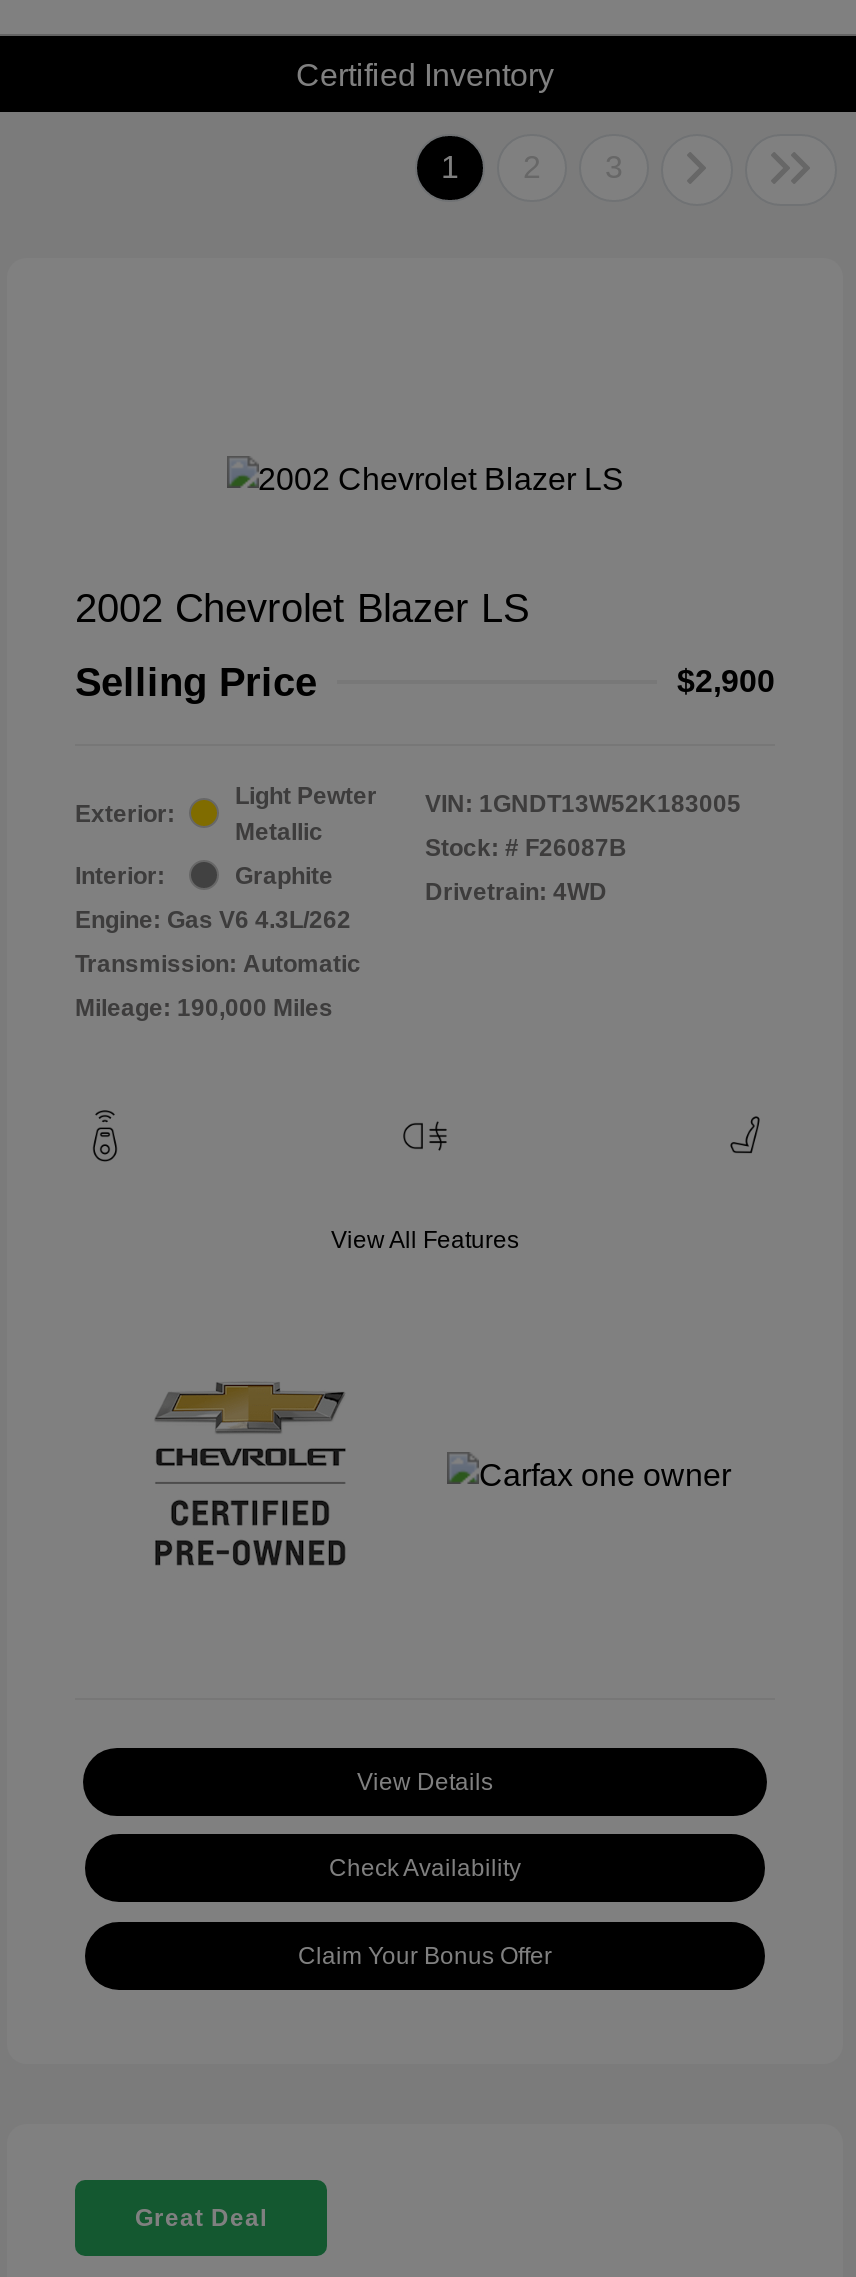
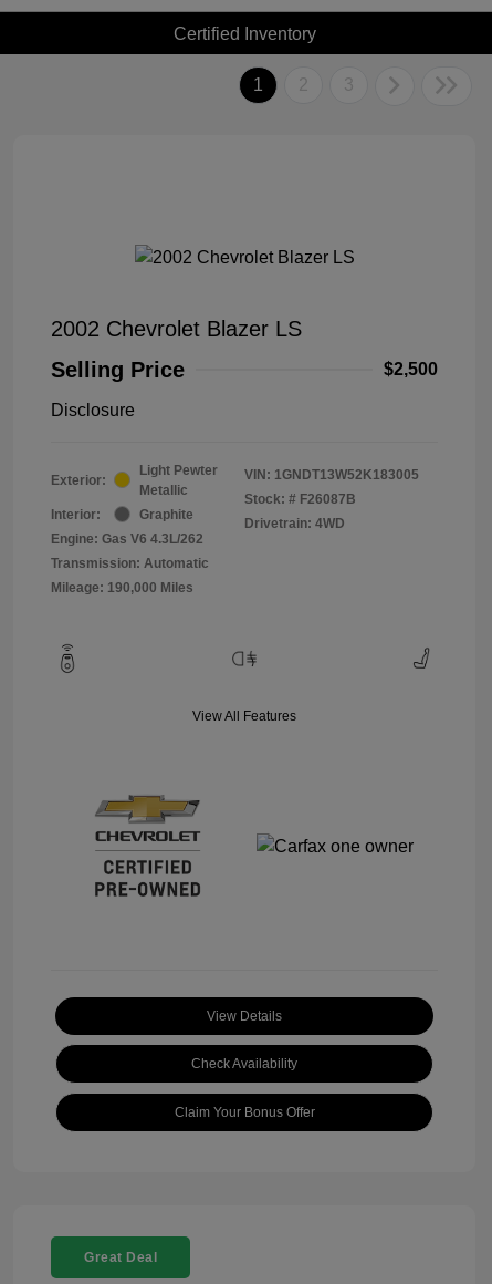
- $2,900
+ $2,500
+ Disclosure
